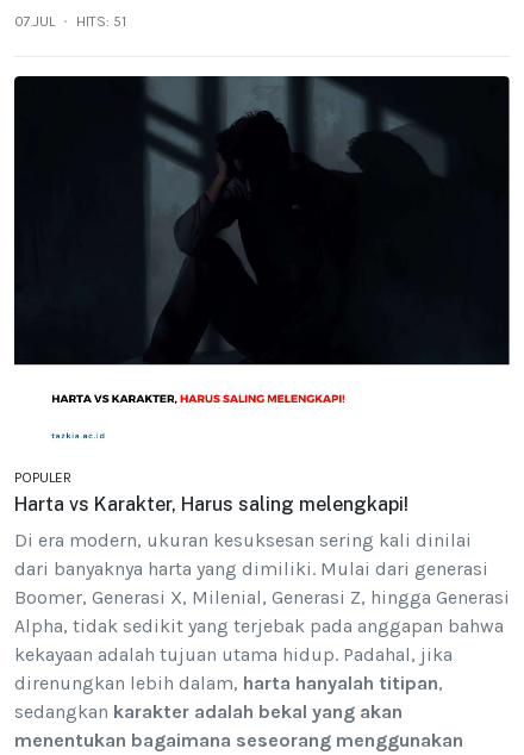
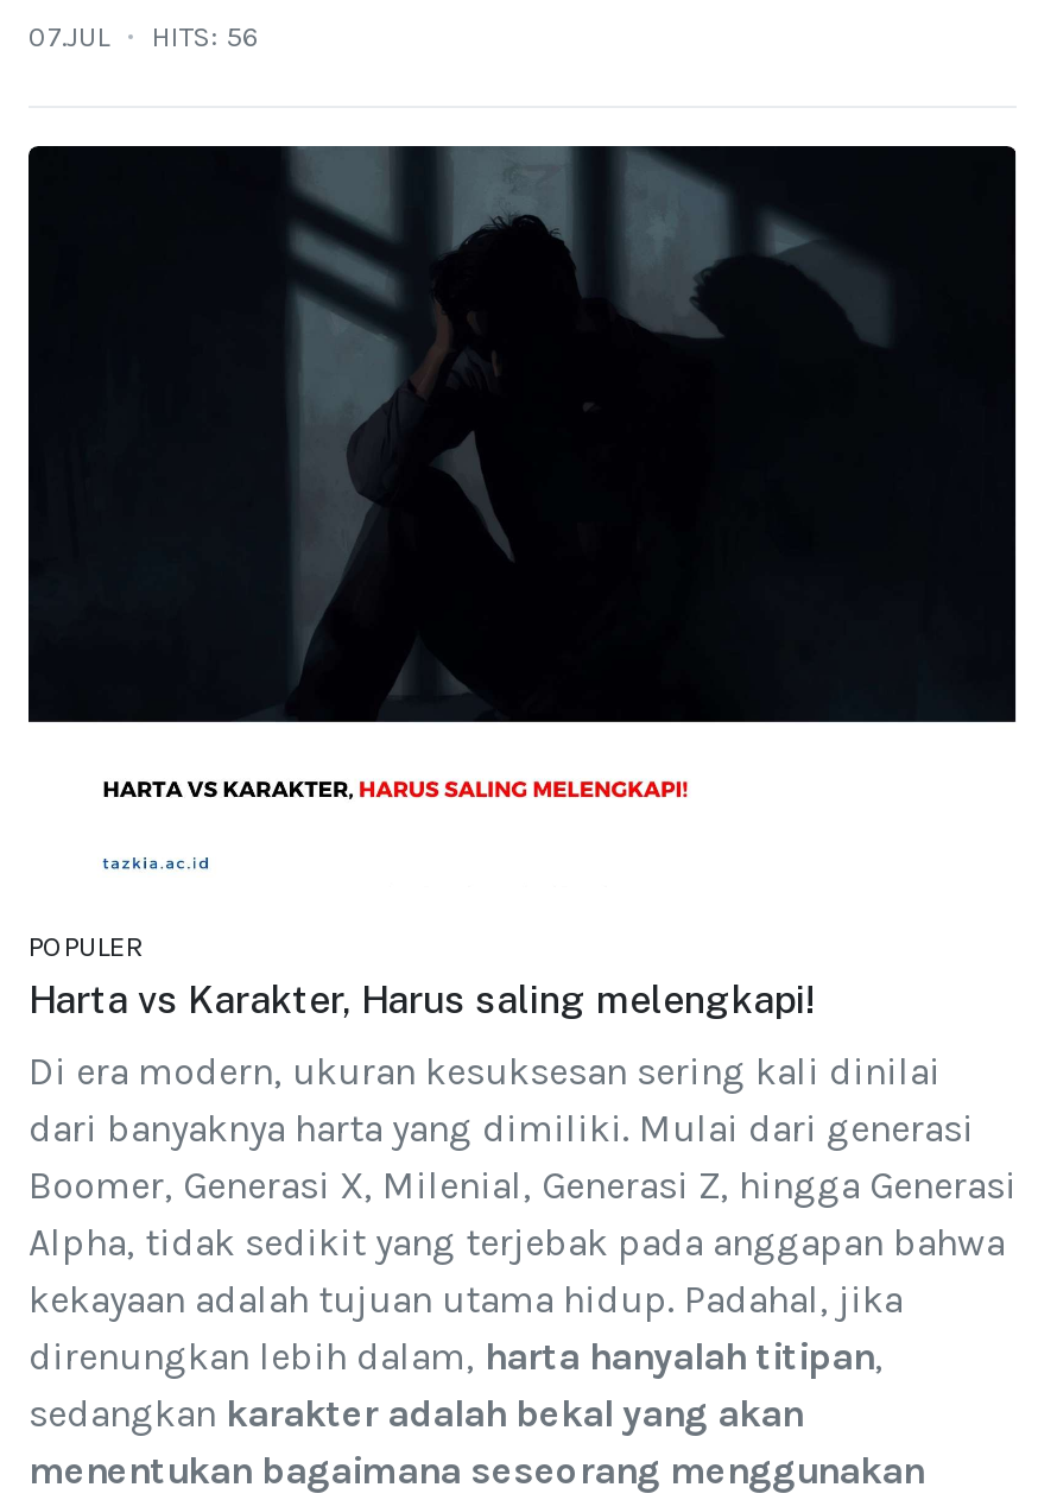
- 07.JUL HITS: 51
+ 07.JUL HITS: 56
